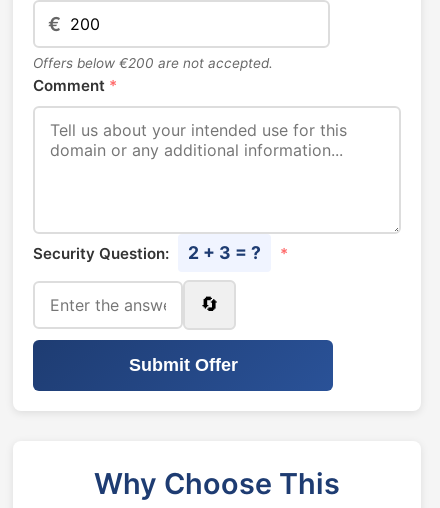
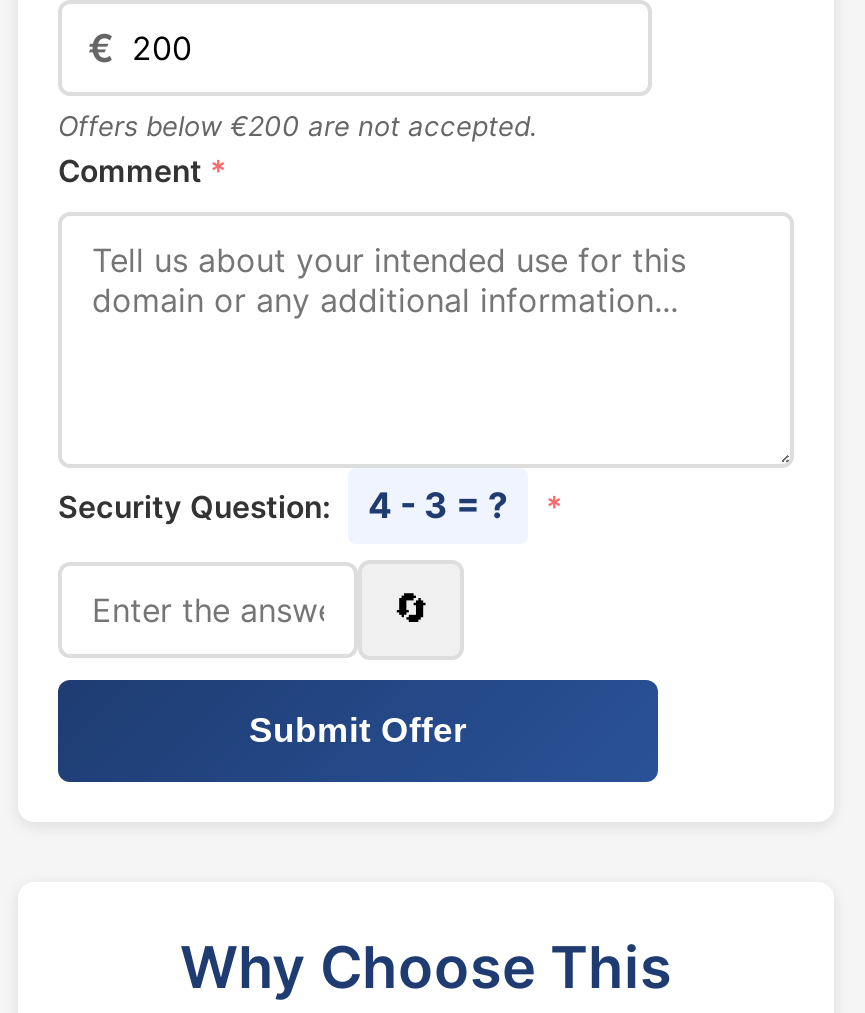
- 2 + 3 = ?
+ 4 - 3 = ?
